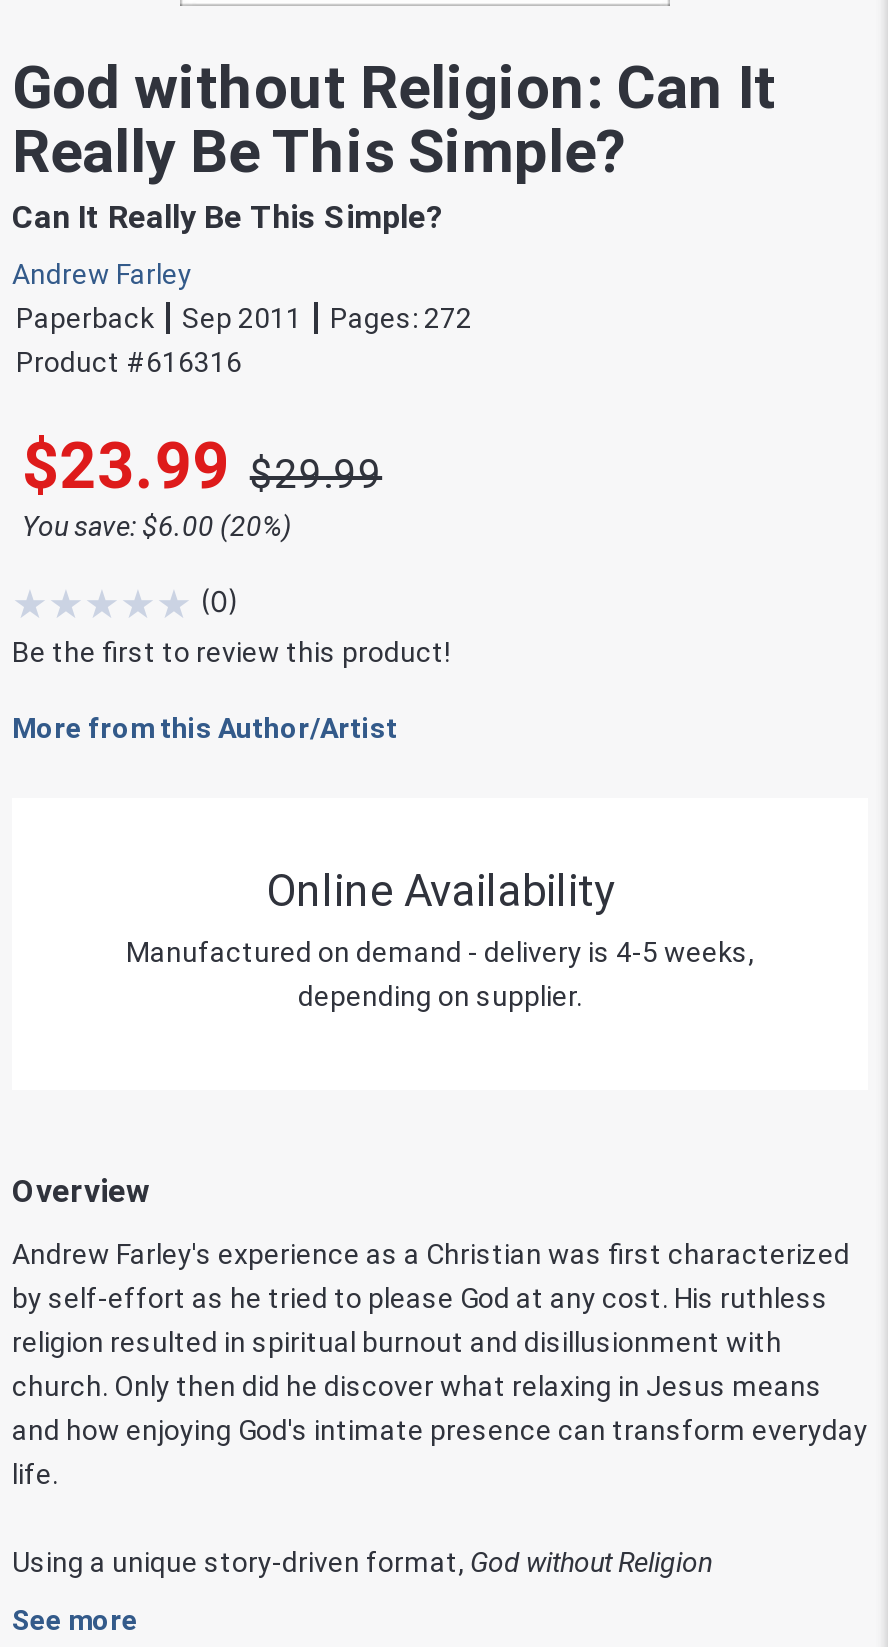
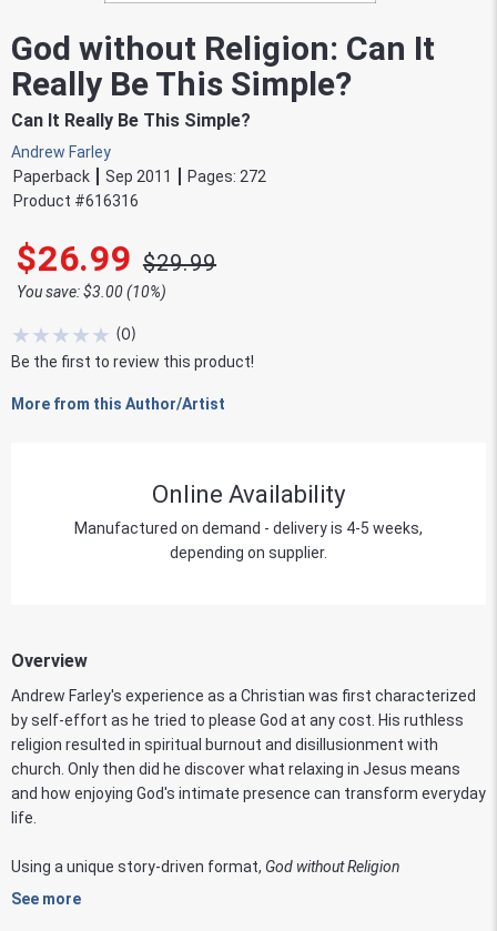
- $23.99 $29.99
+ $26.99 $29.99

- You save: $6.00 (20%)
+ You save: $3.00 (10%)
